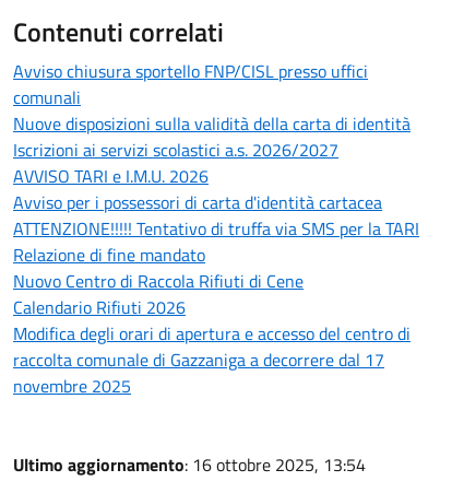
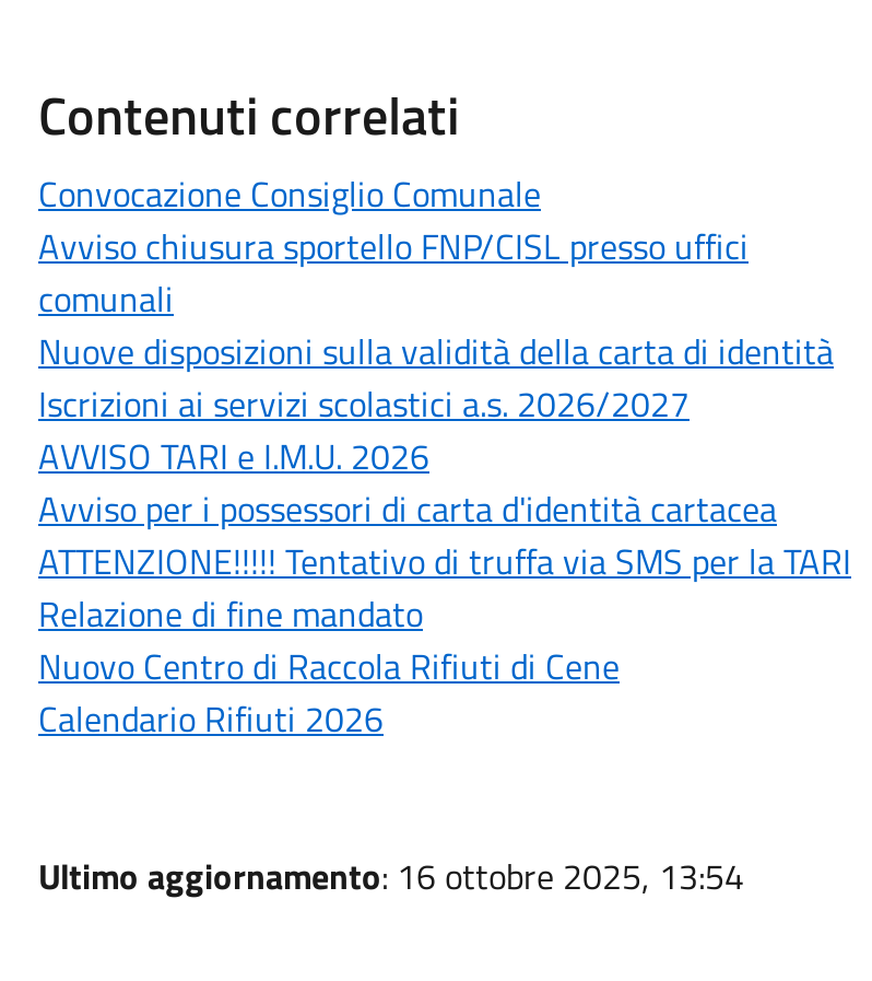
+ Convocazione Consiglio Comunale

moved down: Avviso chiusura sportello FNP/CISL presso uffici | comunali | Nuove disposizioni sulla validità della carta di identità | ... | Nuovo Centro di Raccola Rifiuti di Cene | Calendario Rifiuti 2026

- Modifica degli orari di apertura e accesso del centro di
- raccolta comunale di Gazzaniga a decorrere dal 17
- novembre 2025
